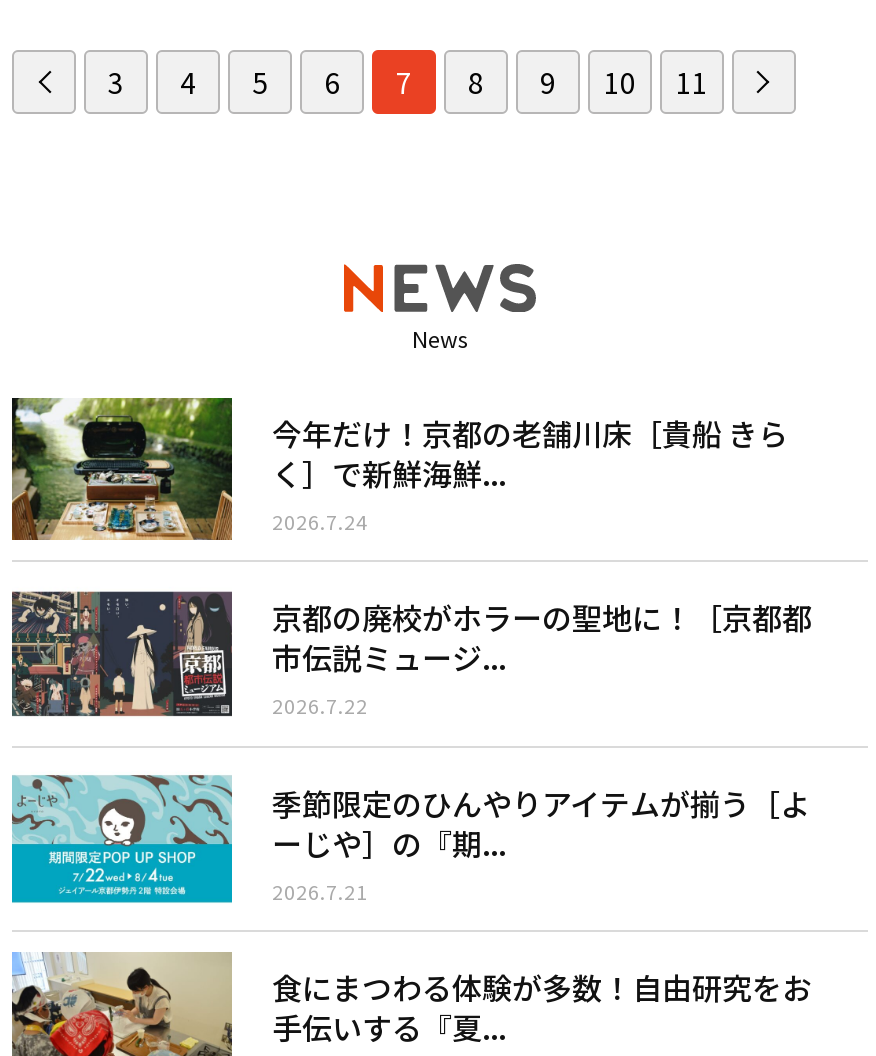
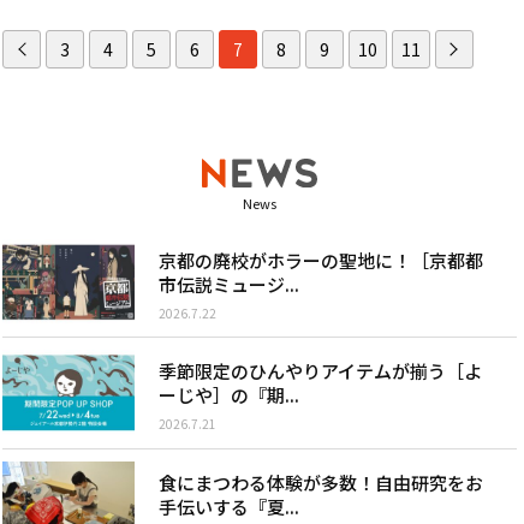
- [image]
- 今年だけ！京都の老舗川床［貴船 きら
- く］で新鮮海鮮...
- 2026.7.24
